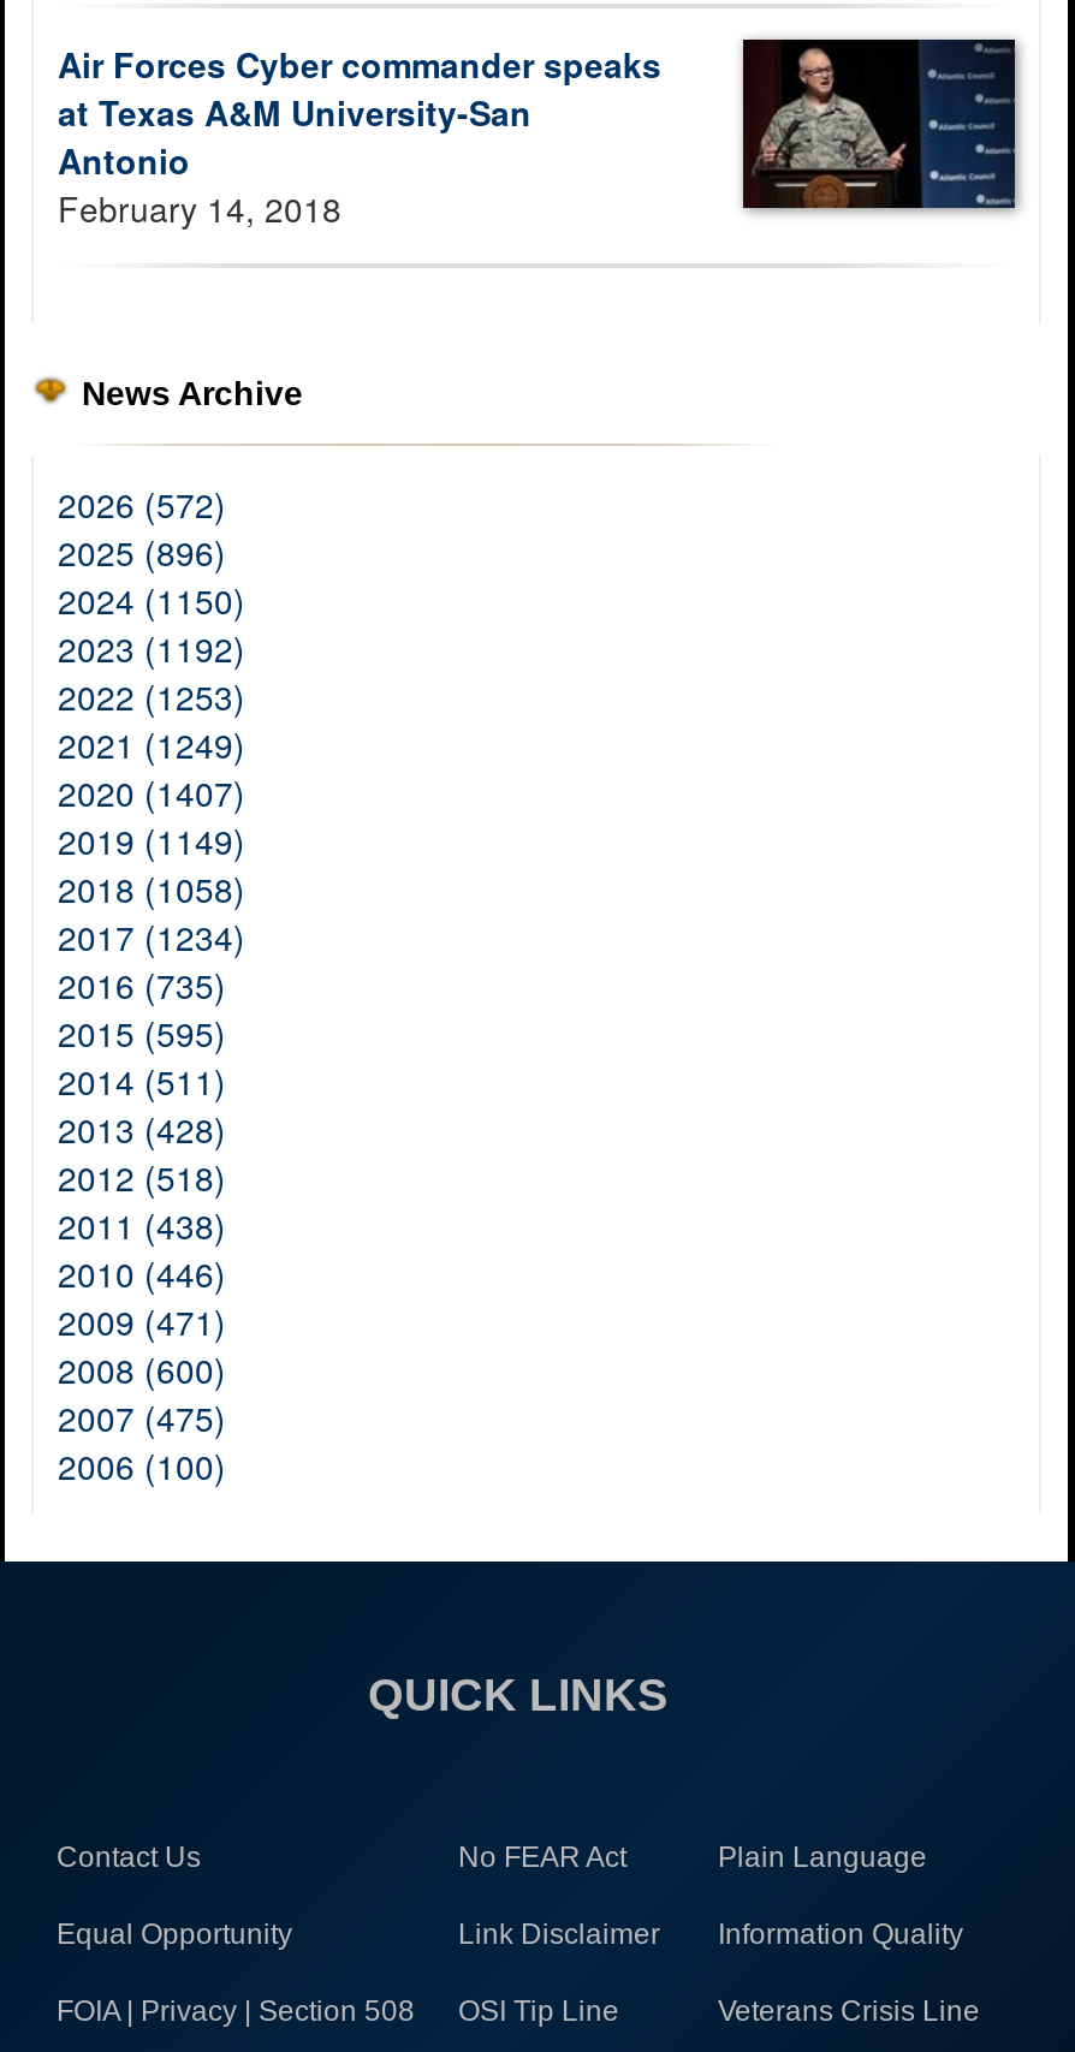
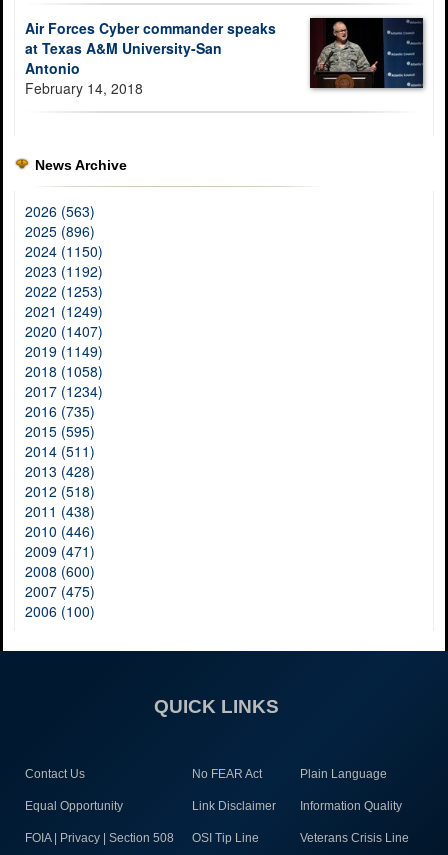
- 2026 (572)
+ 2026 (563)
